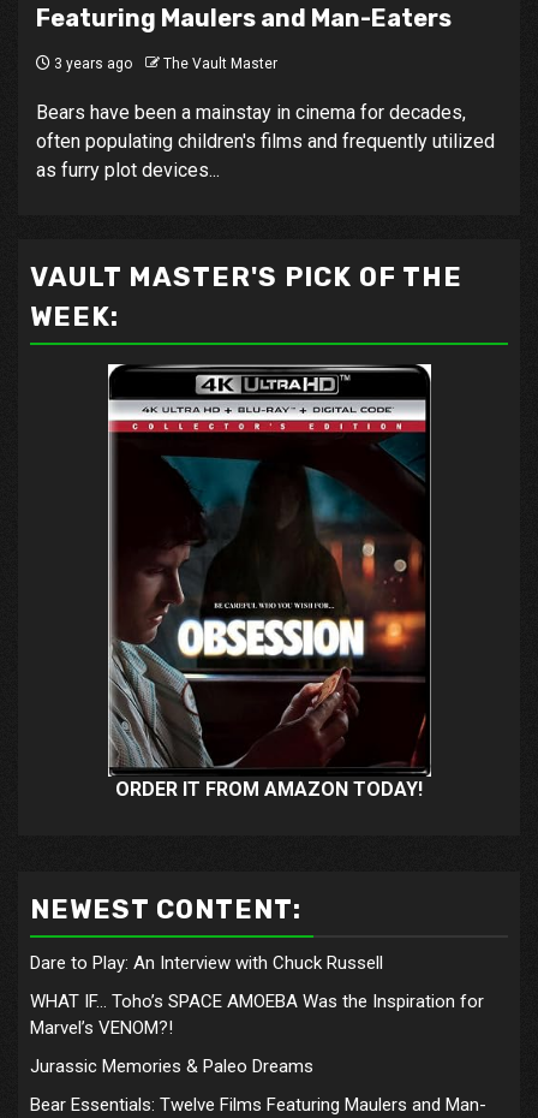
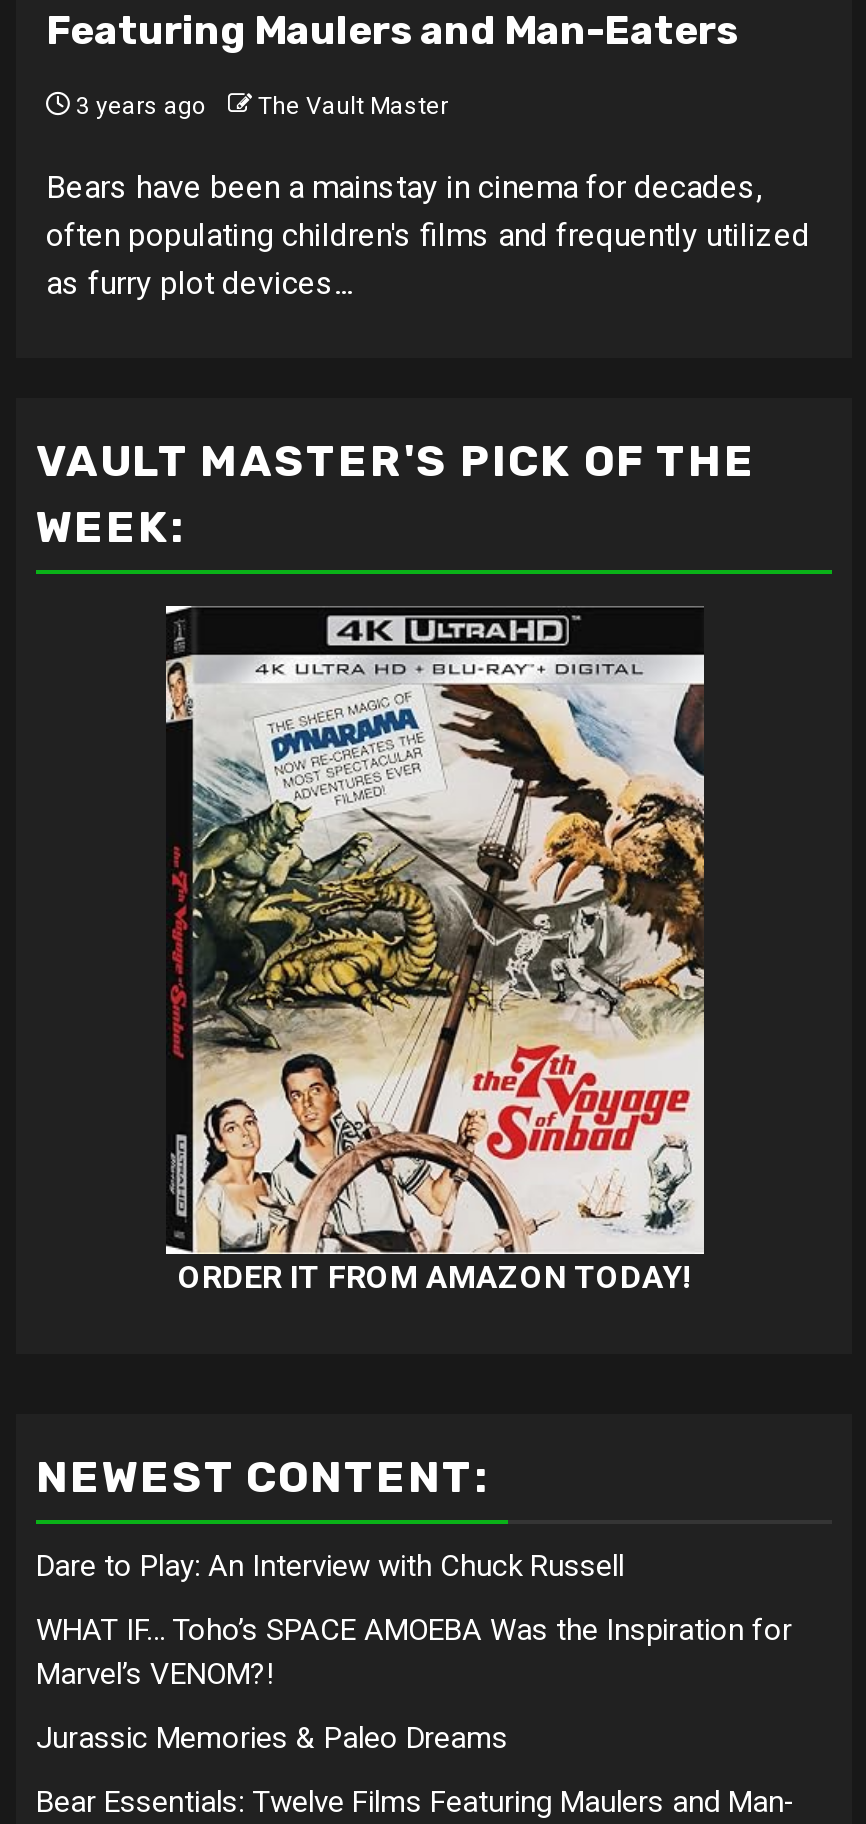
- [image]
+ [image]
